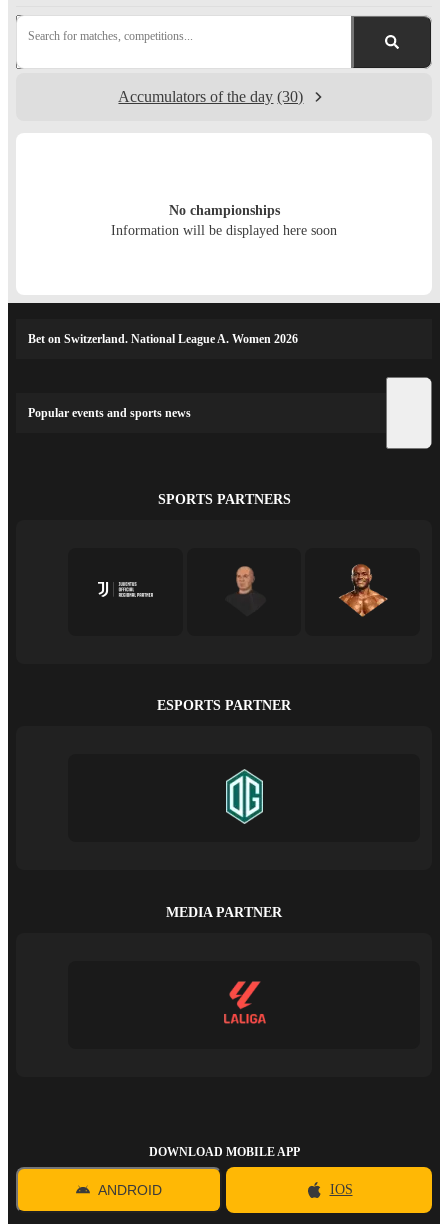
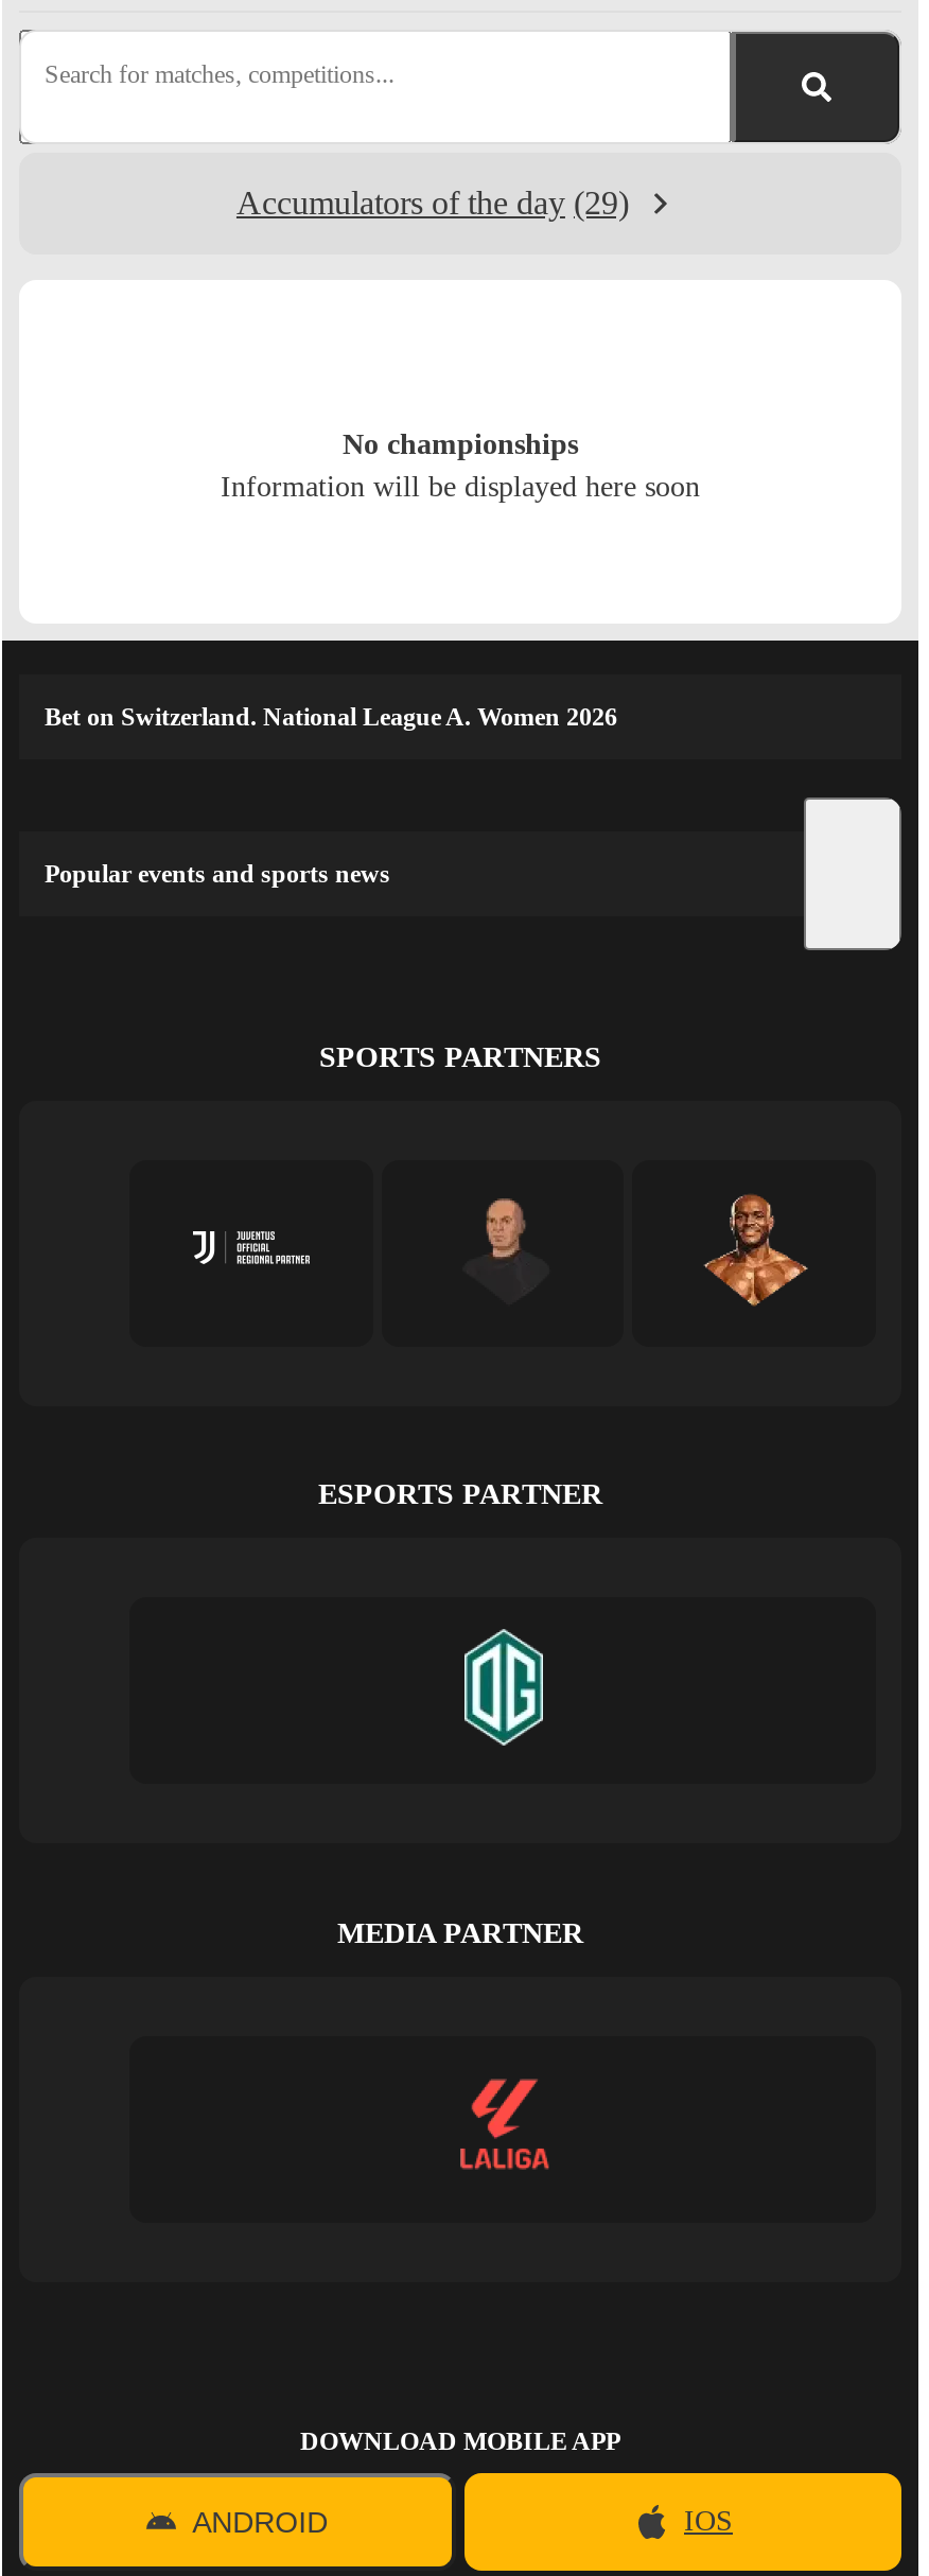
- Accumulators of the day (30)
+ Accumulators of the day (29)
